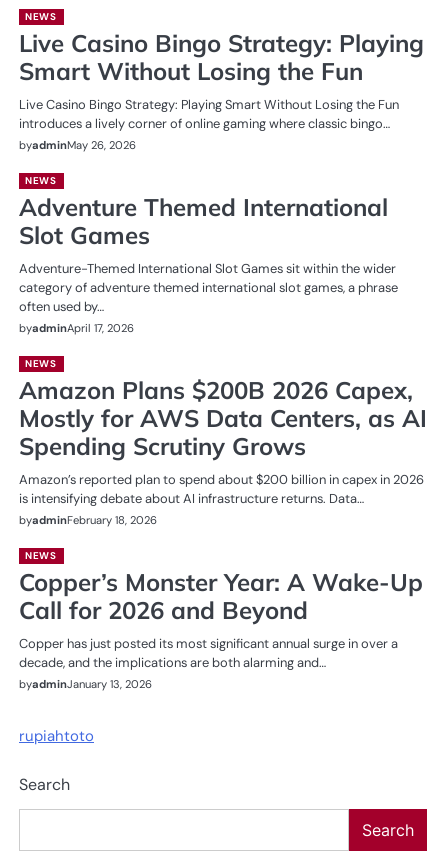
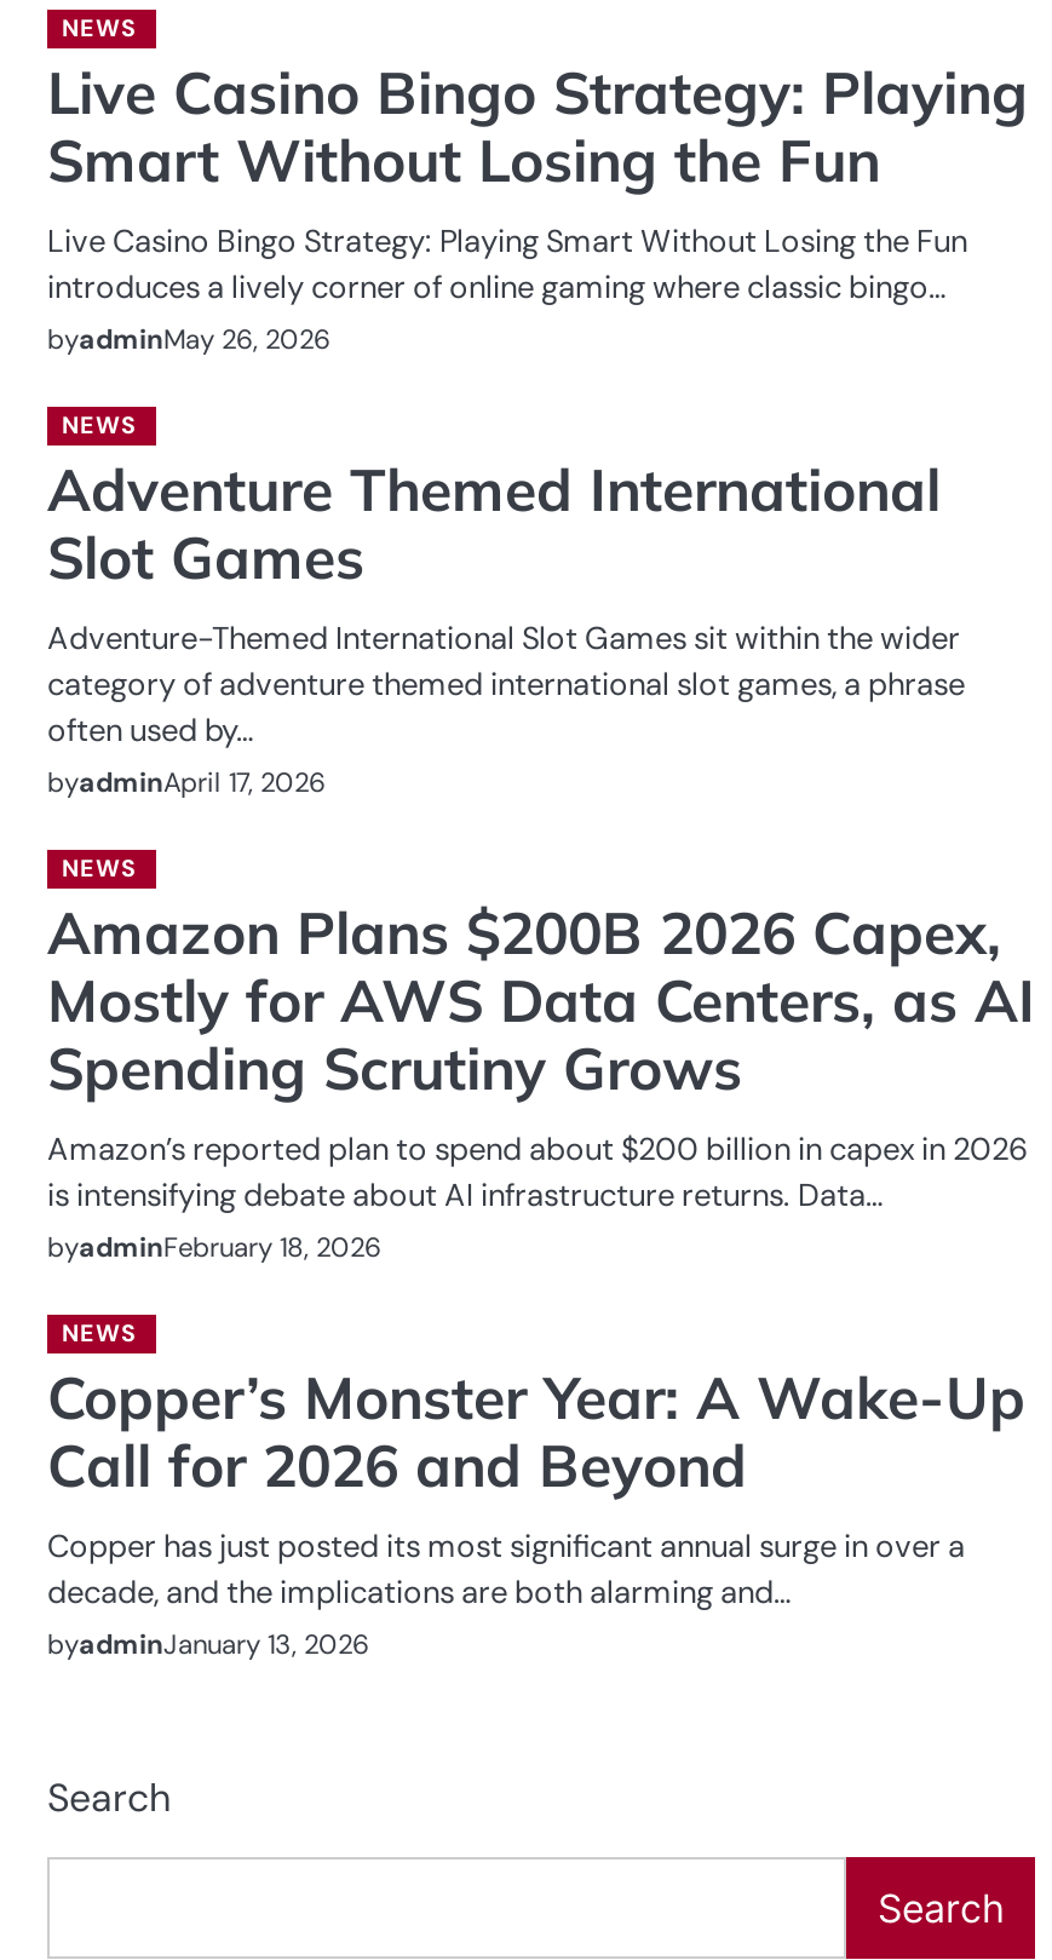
- rupiahtoto
